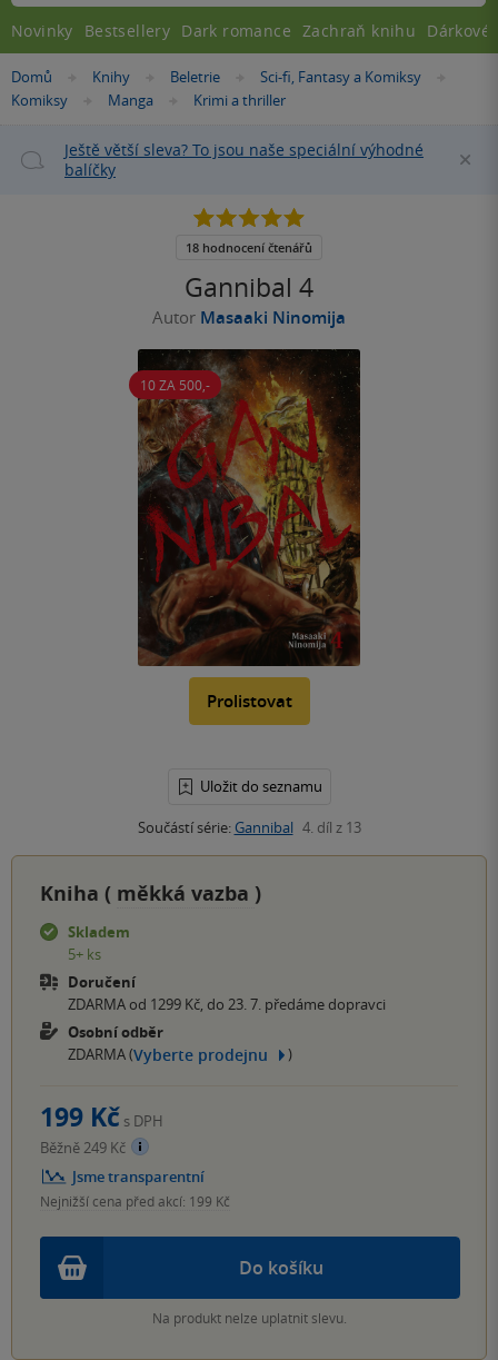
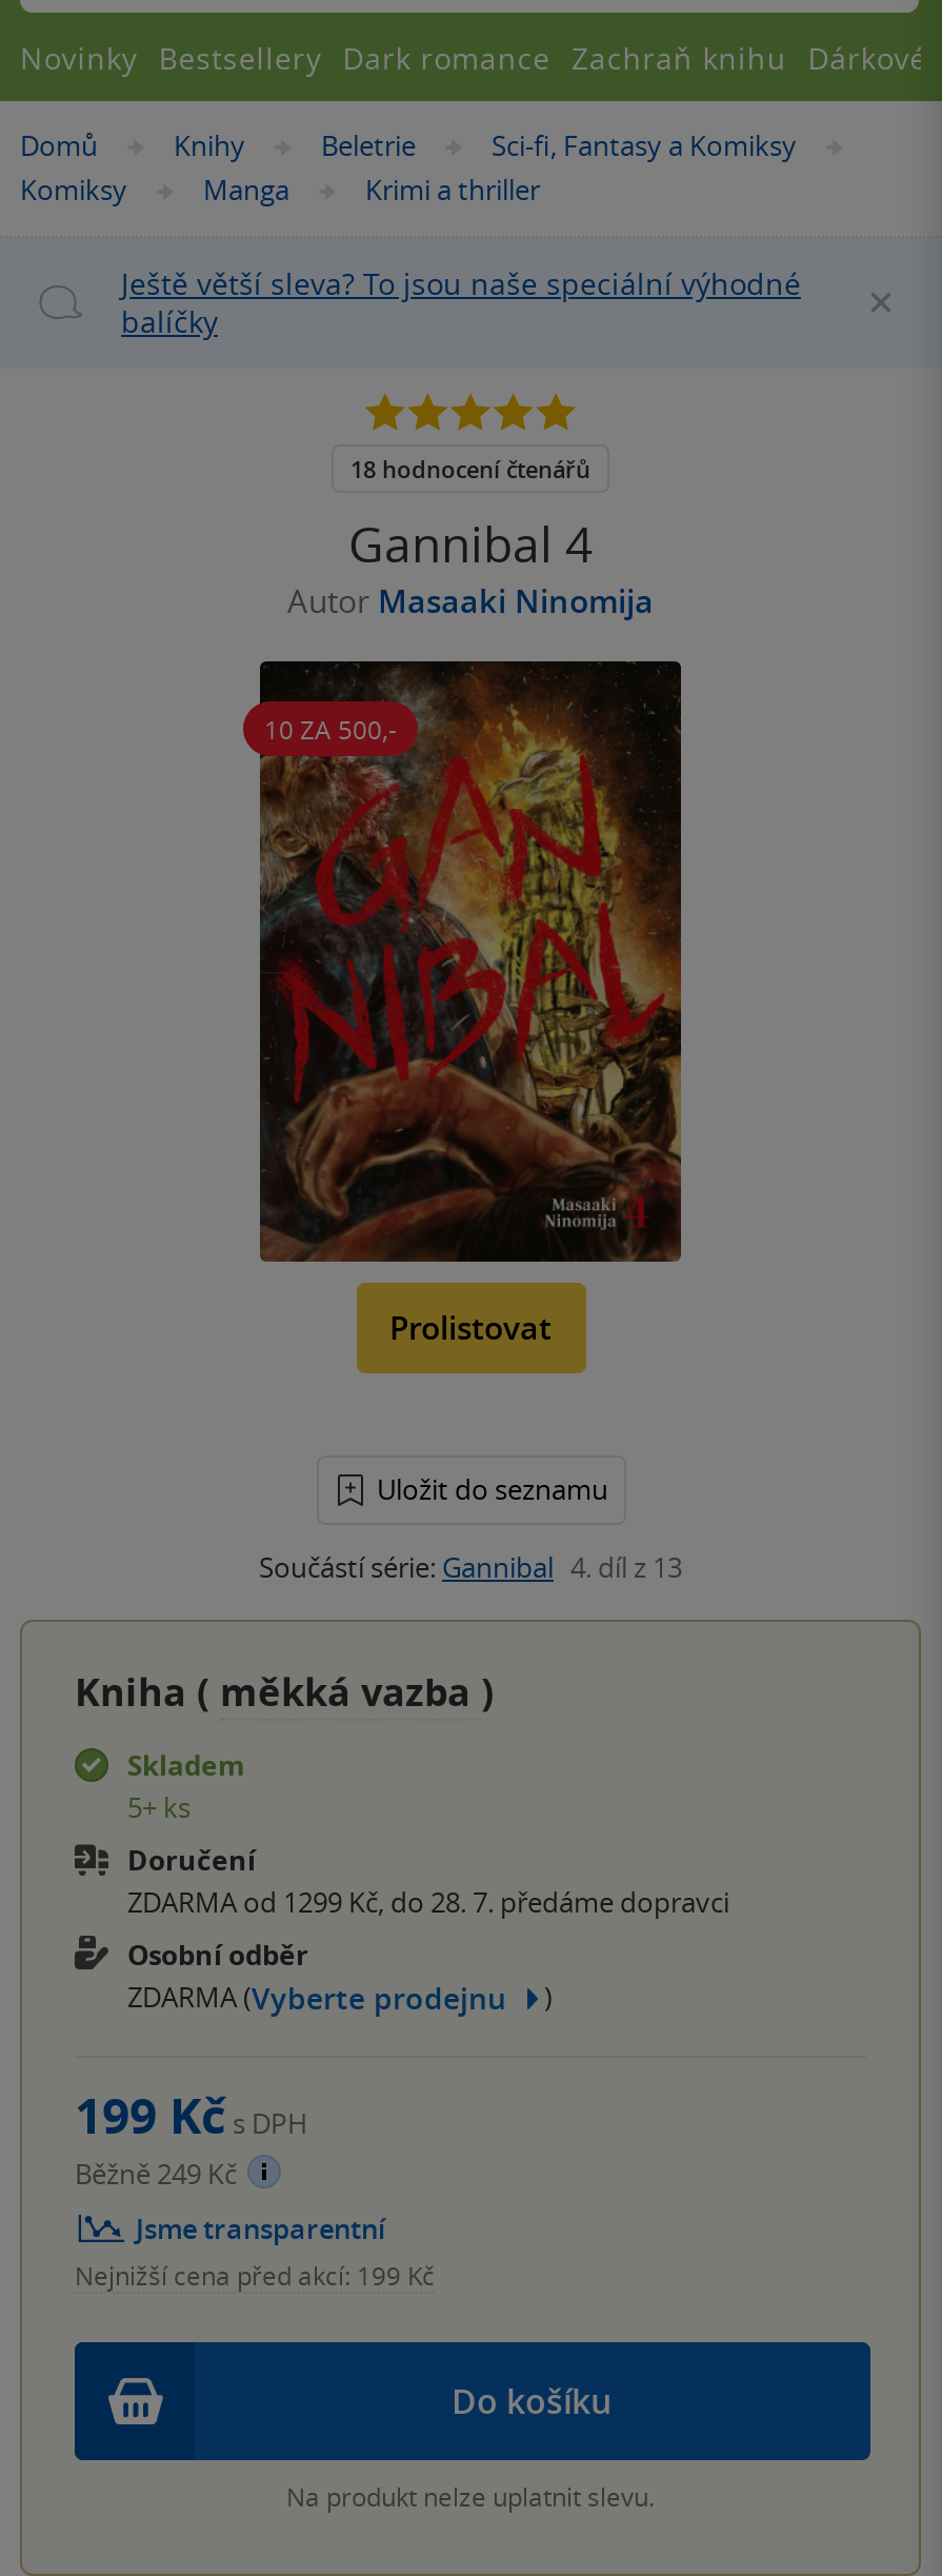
- ZDARMA od 1299 Kč, do 23. 7. předáme dopravci
+ ZDARMA od 1299 Kč, do 28. 7. předáme dopravci
